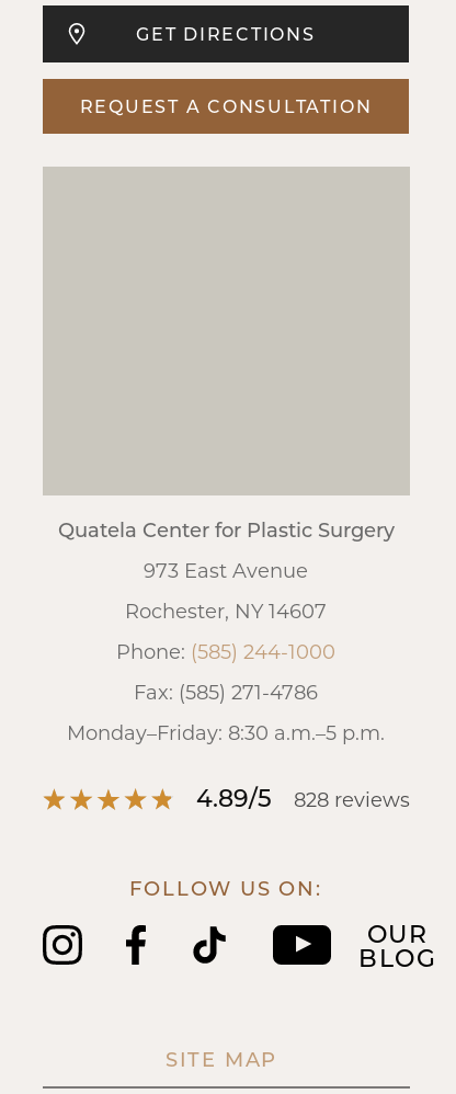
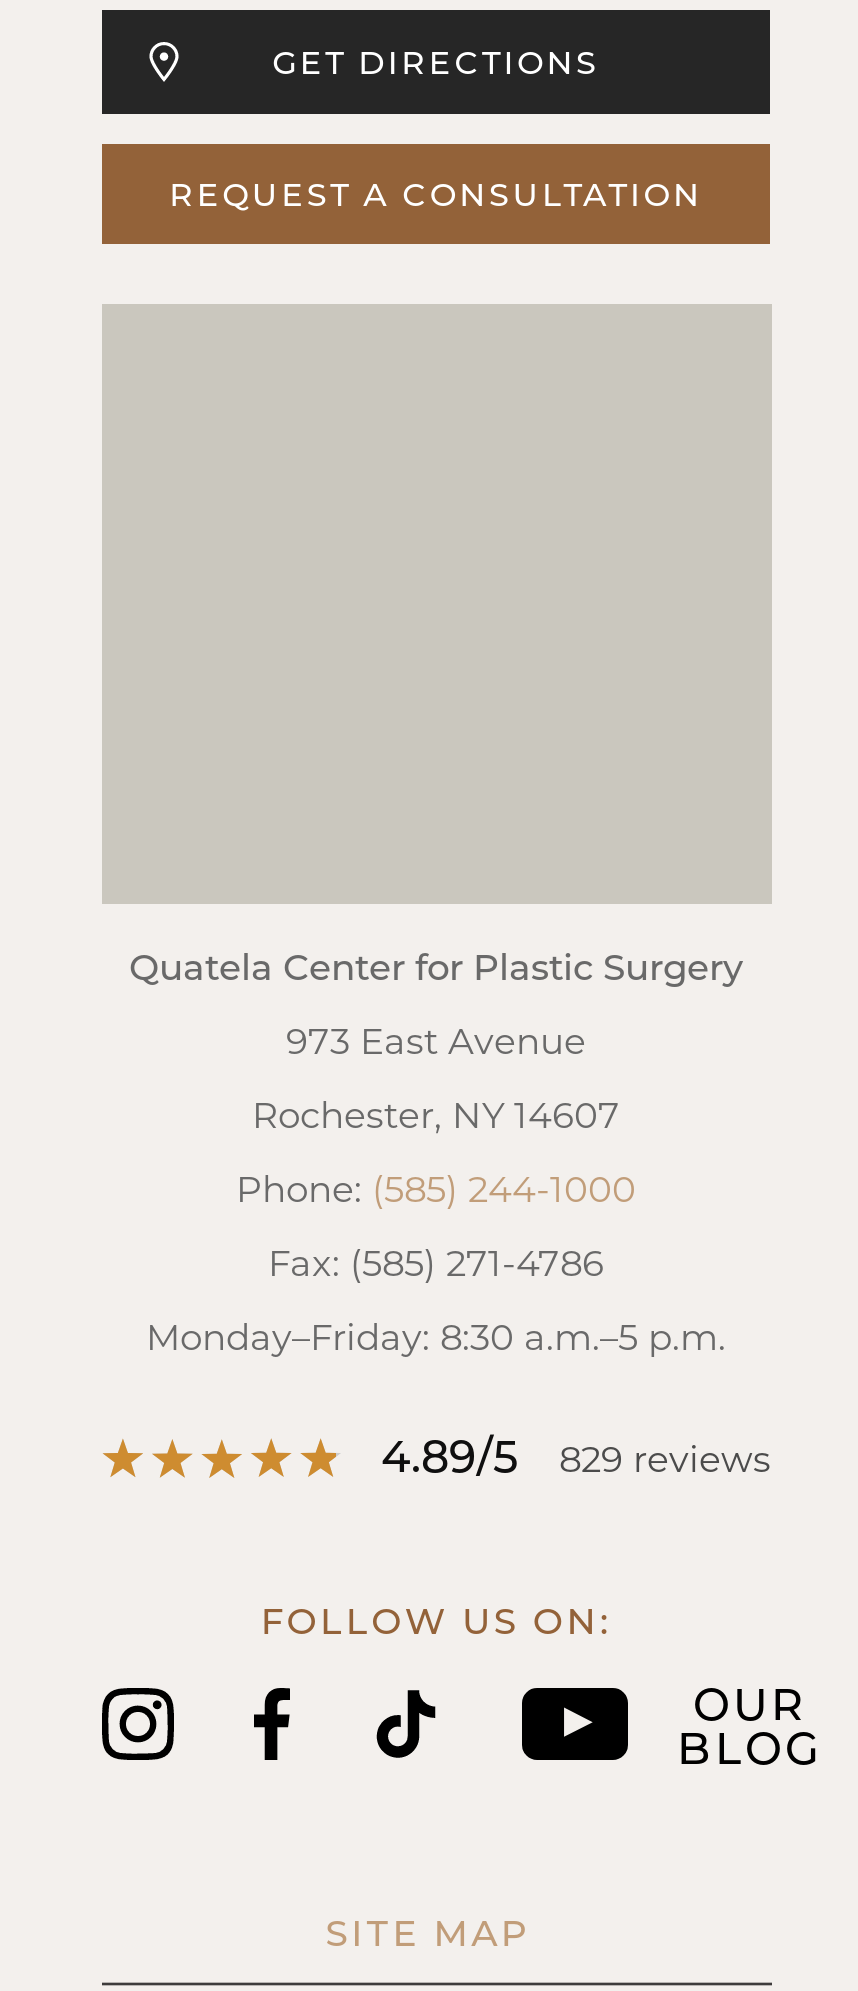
- 4.89/5 828 reviews
+ 4.89/5 829 reviews
